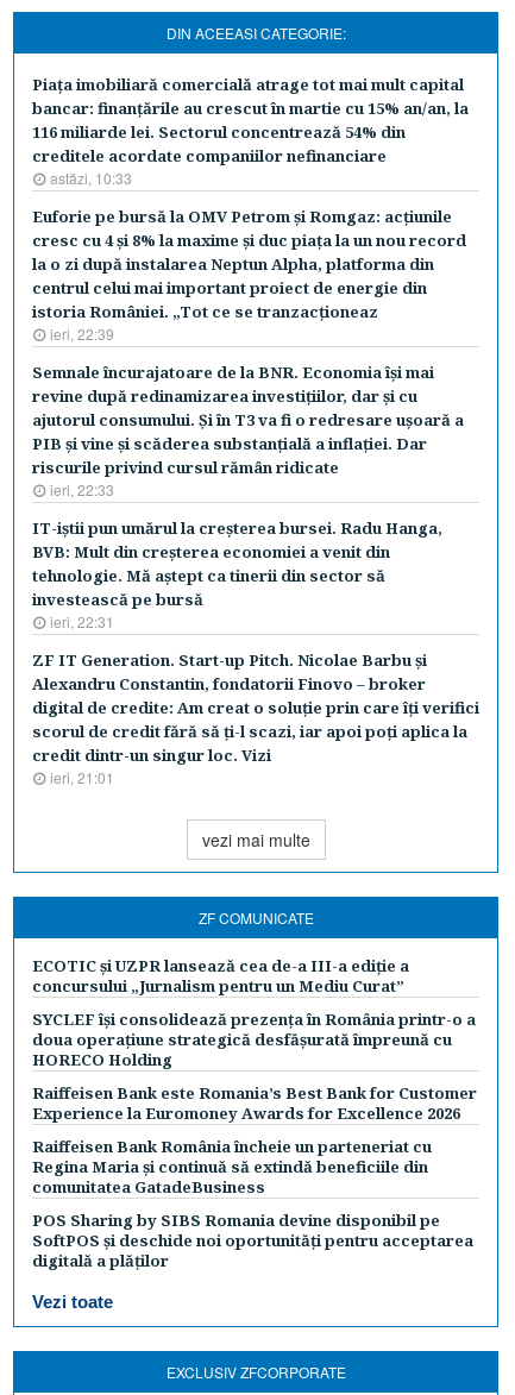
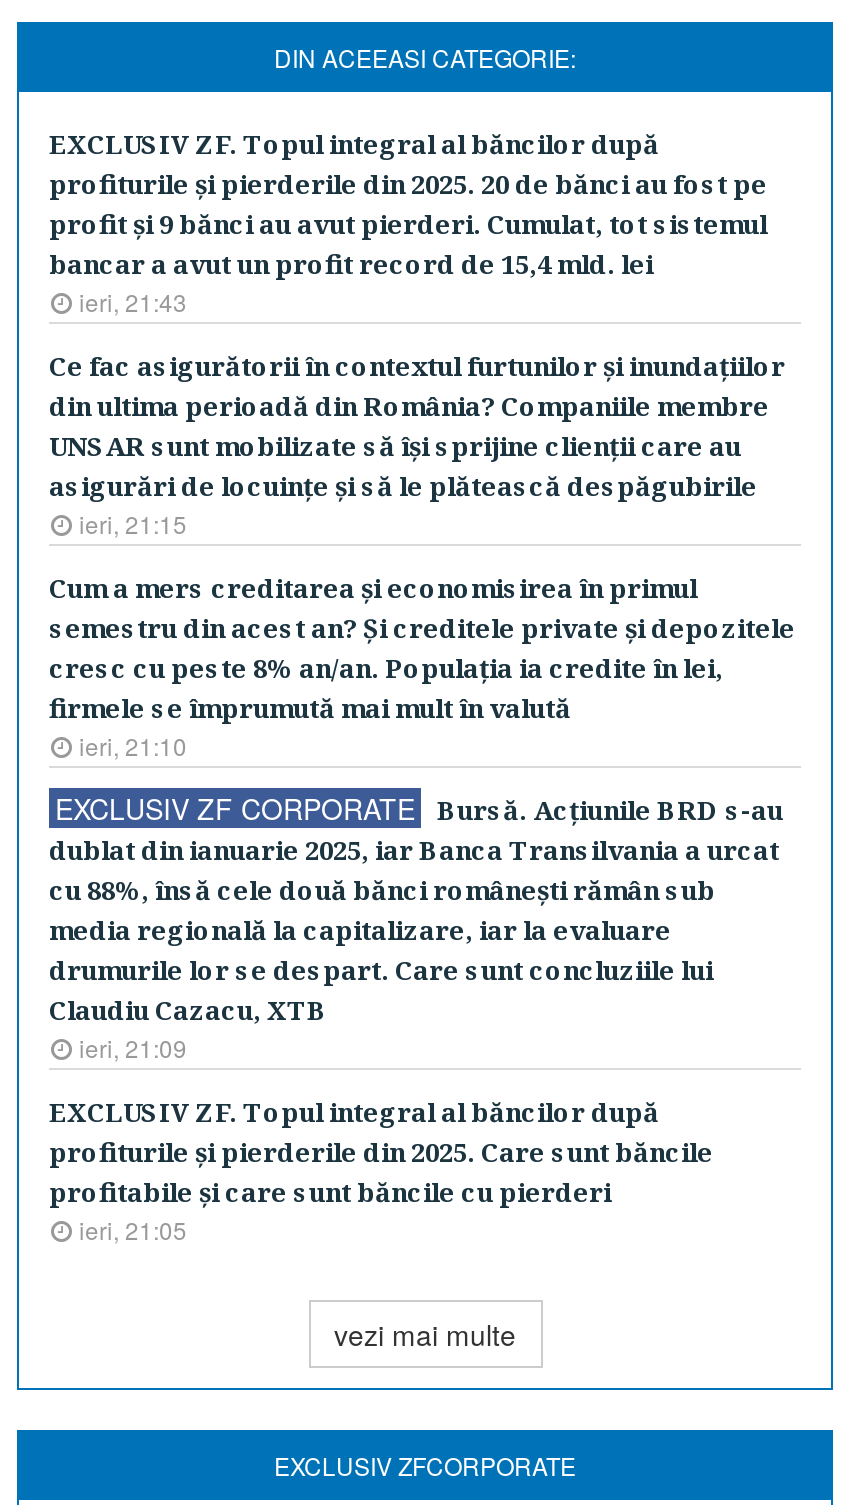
- Piaţa imobiliară comercială atrage tot mai mult capital
- bancar: finanţările au crescut în martie cu 15% an/an, la
- 116 miliarde lei. Sectorul concentrează 54% din
- creditele acordate companiilor nefinanciare
- astăzi, 10:33
+ EXCLUSIV ZF. Topul integral al băncilor după
+ profiturile şi pierderile din 2025. 20 de bănci au fost pe
+ profit şi 9 bănci au avut pierderi. Cumulat, tot sistemul
+ bancar a avut un profit record de 15,4 mld. lei
+ ieri, 21:43

- Euforie pe bursă la OMV Petrom şi Romgaz: acţiunile
- cresc cu 4 şi 8% la maxime şi duc piaţa la un nou record
- la o zi după instalarea Neptun Alpha, platforma din
- centrul celui mai important proiect de energie din
- istoria României. „Tot ce se tranzacţioneaz
- ieri, 22:39
+ Ce fac asigurătorii în contextul furtunilor şi inundaţiilor
+ din ultima perioadă din România? Companiile membre
+ UNSAR sunt mobilizate să îşi sprijine clienţii care au
+ asigurări de locuinţe şi să le plătească despăgubirile
+ ieri, 21:15

- Semnale încurajatoare de la BNR. Economia îşi mai
- revine după redinamizarea investiţiilor, dar şi cu
- ajutorul consumului. Şi în T3 va fi o redresare uşoară a
- PIB şi vine şi scăderea substanţială a inflaţiei. Dar
- riscurile privind cursul rămân ridicate
- ieri, 22:33
+ Cum a mers creditarea şi economisirea în primul
+ semestru din acest an? Şi creditele private şi depozitele
+ cresc cu peste 8% an/an. Populaţia ia credite în lei,
+ firmele se împrumută mai mult în valută
+ ieri, 21:10

- IT-iştii pun umărul la creşterea bursei. Radu Hanga,
- BVB: Mult din creşterea economiei a venit din
- tehnologie. Mă aştept ca tinerii din sector să
- investească pe bursă
- ieri, 22:31
+ EXCLUSIV ZF CORPORATE
+ Bursă. Acţiunile BRD s-au
+ dublat din ianuarie 2025, iar Banca Transilvania a urcat
+ cu 88%, însă cele două bănci româneşti rămân sub
+ media regională la capitalizare, iar la evaluare
+ drumurile lor se despart. Care sunt concluziile lui
+ Claudiu Cazacu, XTB
+ ieri, 21:09

- ZF IT Generation. Start-up Pitch. Nicolae Barbu şi
- Alexandru Constantin, fondatorii Finovo – broker
- digital de credite: Am creat o soluţie prin care îţi verifici
- scorul de credit fără să ţi-l scazi, iar apoi poţi aplica la
- credit dintr-un singur loc. Vizi
- ieri, 21:01
+ EXCLUSIV ZF. Topul integral al băncilor după
+ profiturile şi pierderile din 2025. Care sunt băncile
+ profitabile şi care sunt băncile cu pierderi
+ ieri, 21:05

- ZF COMUNICATE
- ECOTIC și UZPR lansează cea de-a III-a ediție a
- concursului „Jurnalism pentru un Mediu Curat”
- SYCLEF își consolidează prezența în România printr-o a
- doua operațiune strategică desfășurată împreună cu
- HORECO Holding
- Raiffeisen Bank este Romania’s Best Bank for Customer
- Experience la Euromoney Awards for Excellence 2026
- Raiffeisen Bank România încheie un parteneriat cu
- Regina Maria și continuă să extindă beneficiile din
- comunitatea GatadeBusiness
- POS Sharing by SIBS Romania devine disponibil pe
- SoftPOS și deschide noi oportunități pentru acceptarea
- digitală a plăților
- Vezi toate
